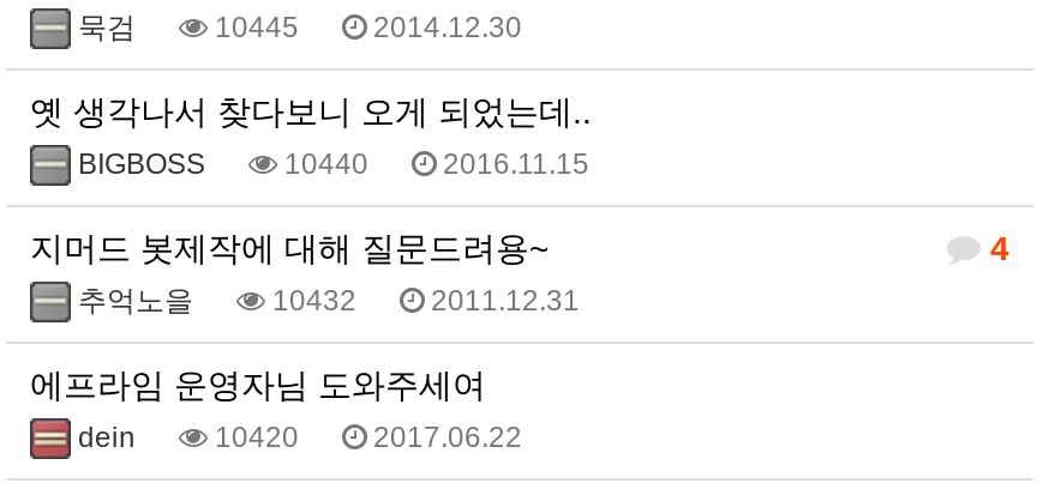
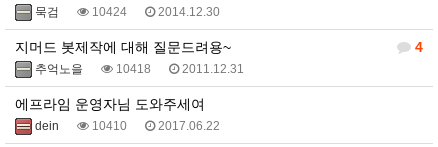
- 10445 2014.12.30
+ 10424 2014.12.30

- 옛 생각나서 찾다보니 오게 되었는데..
- BIGBOSS
- 10440
- 2016.11.15

- 10432 2011.12.31
+ 10418 2011.12.31

- 10420 2017.06.22
+ 10410 2017.06.22
